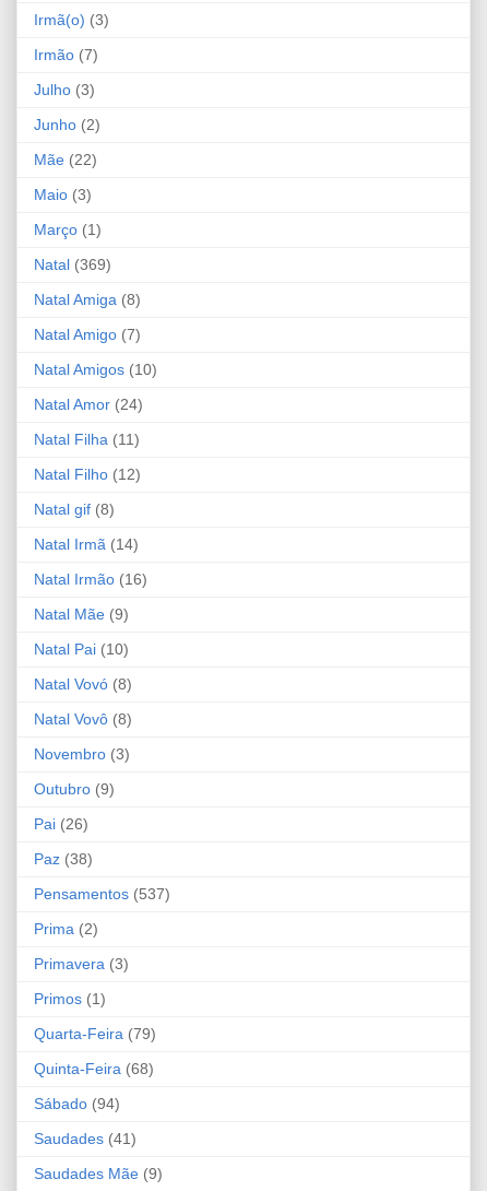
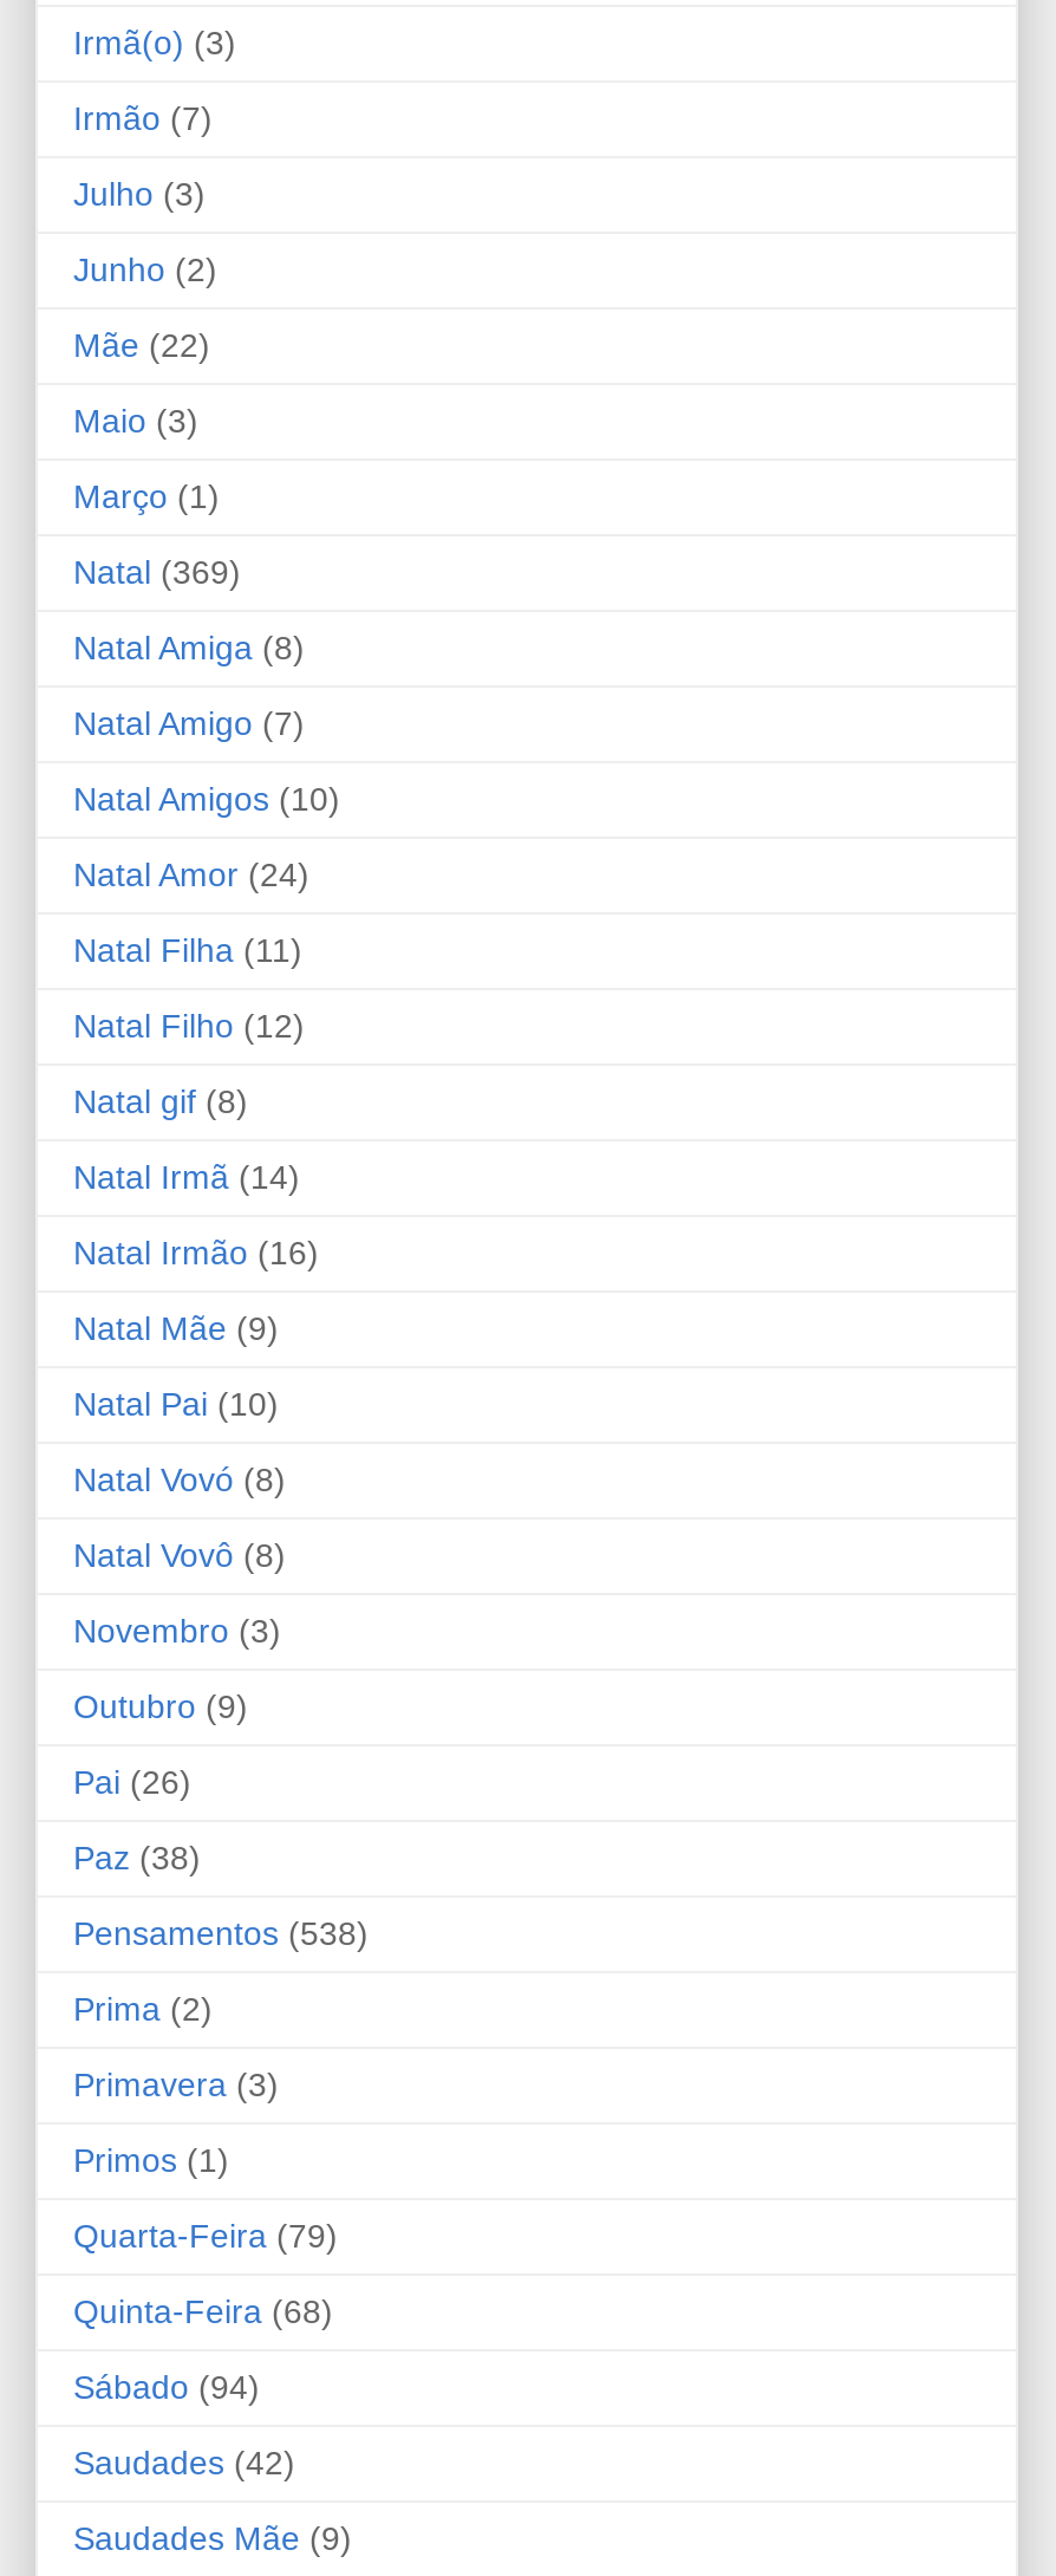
- Pensamentos (537)
+ Pensamentos (538)

- Saudades (41)
+ Saudades (42)
